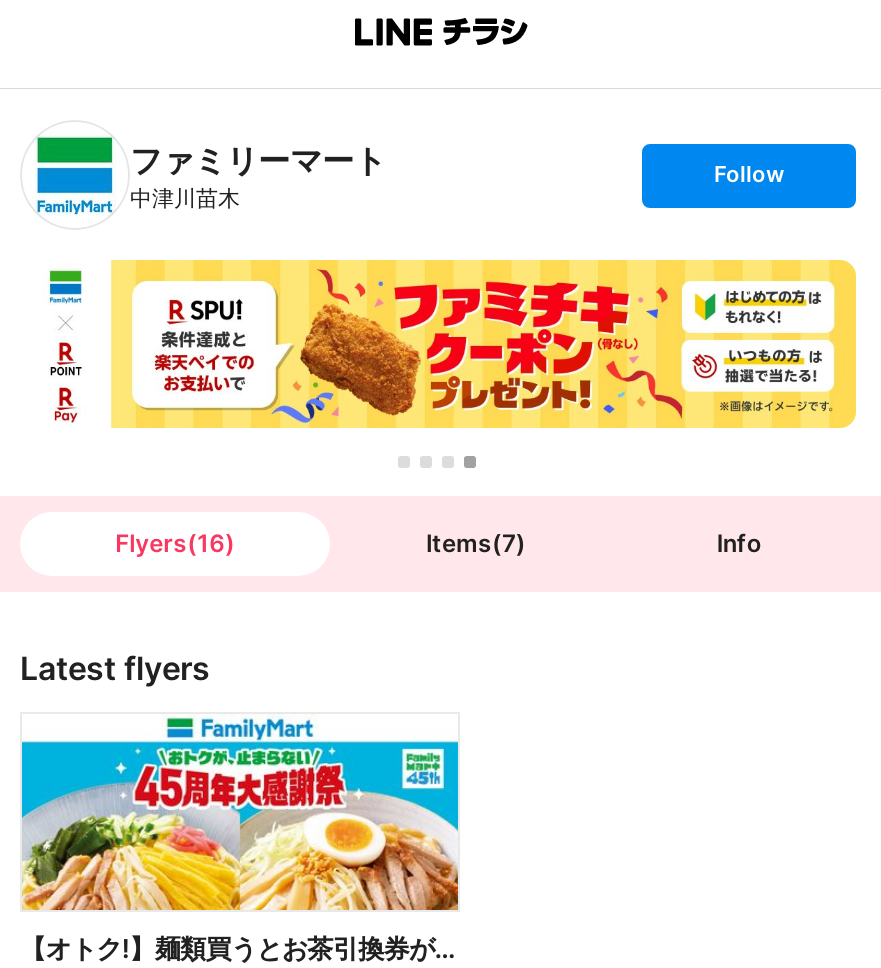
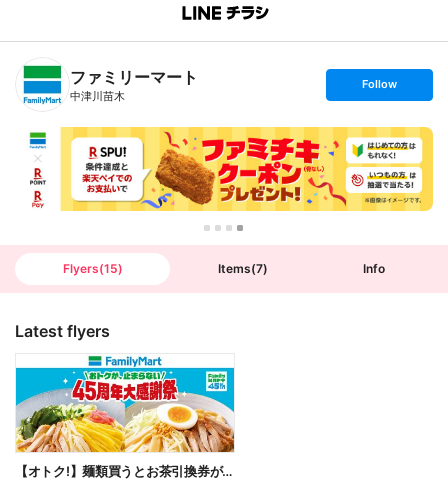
- Flyers(16)
+ Flyers(15)
